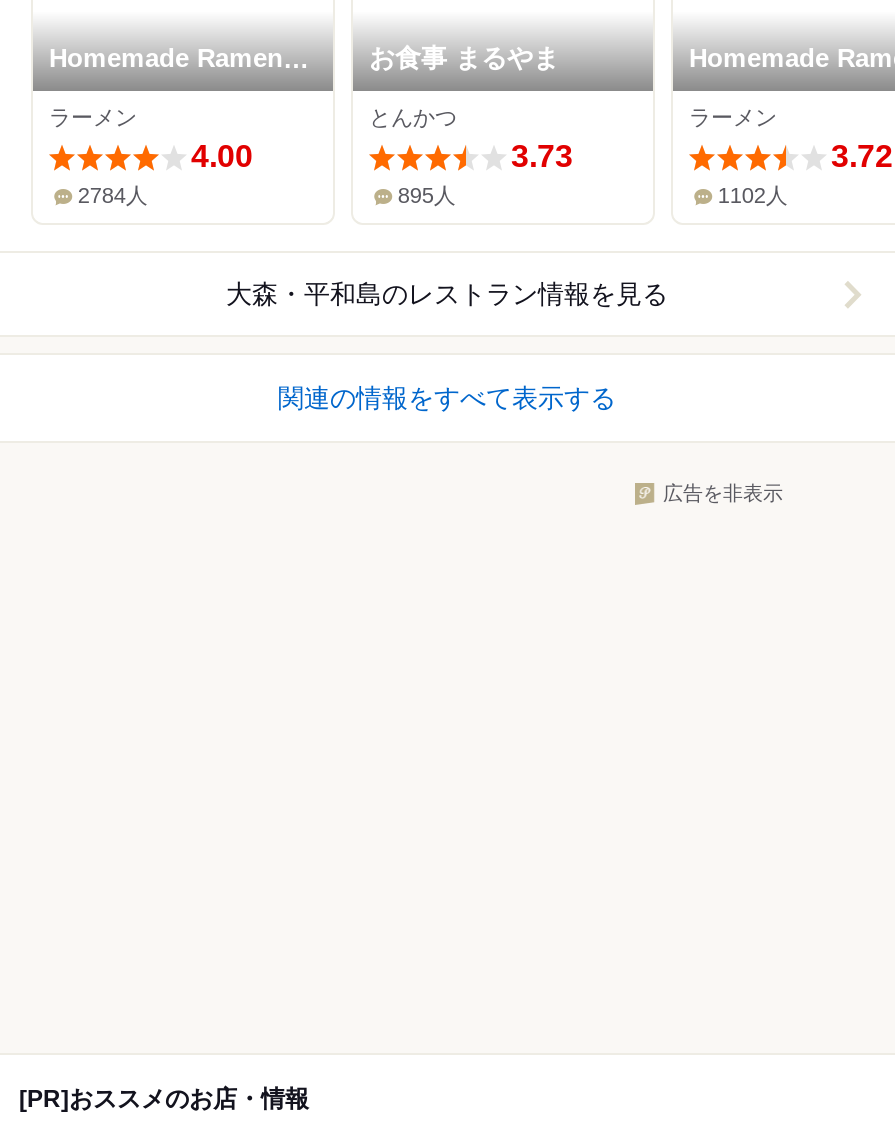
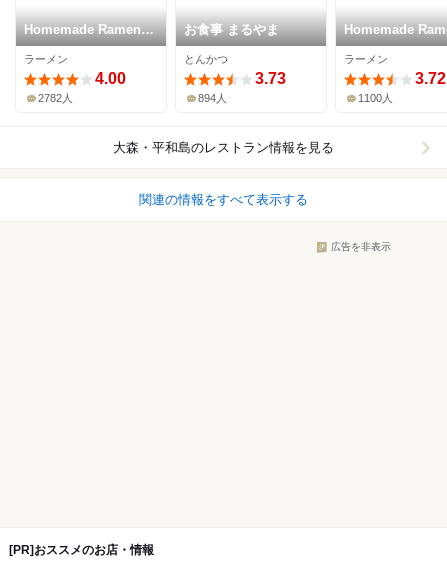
- 2784人
+ 2782人

- 895人
+ 894人

- 1102人
+ 1100人
